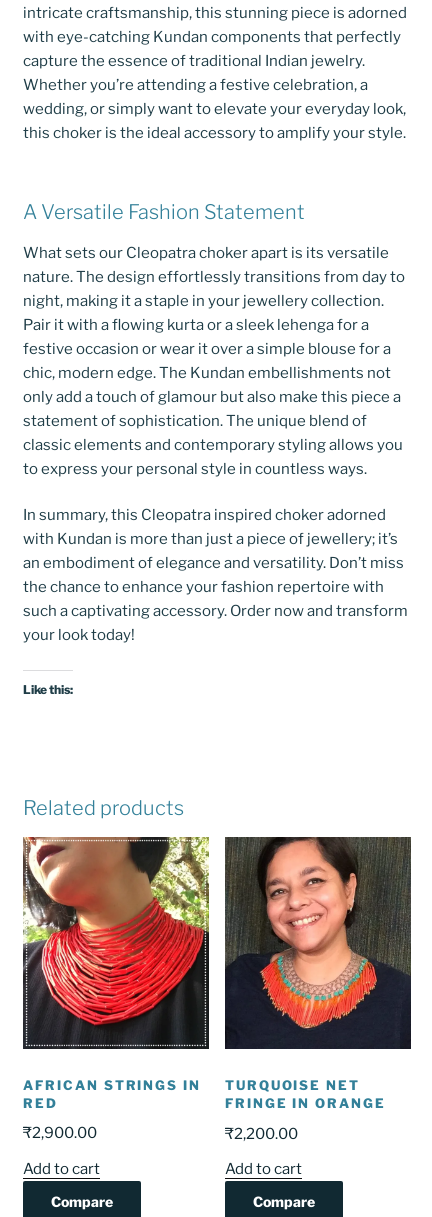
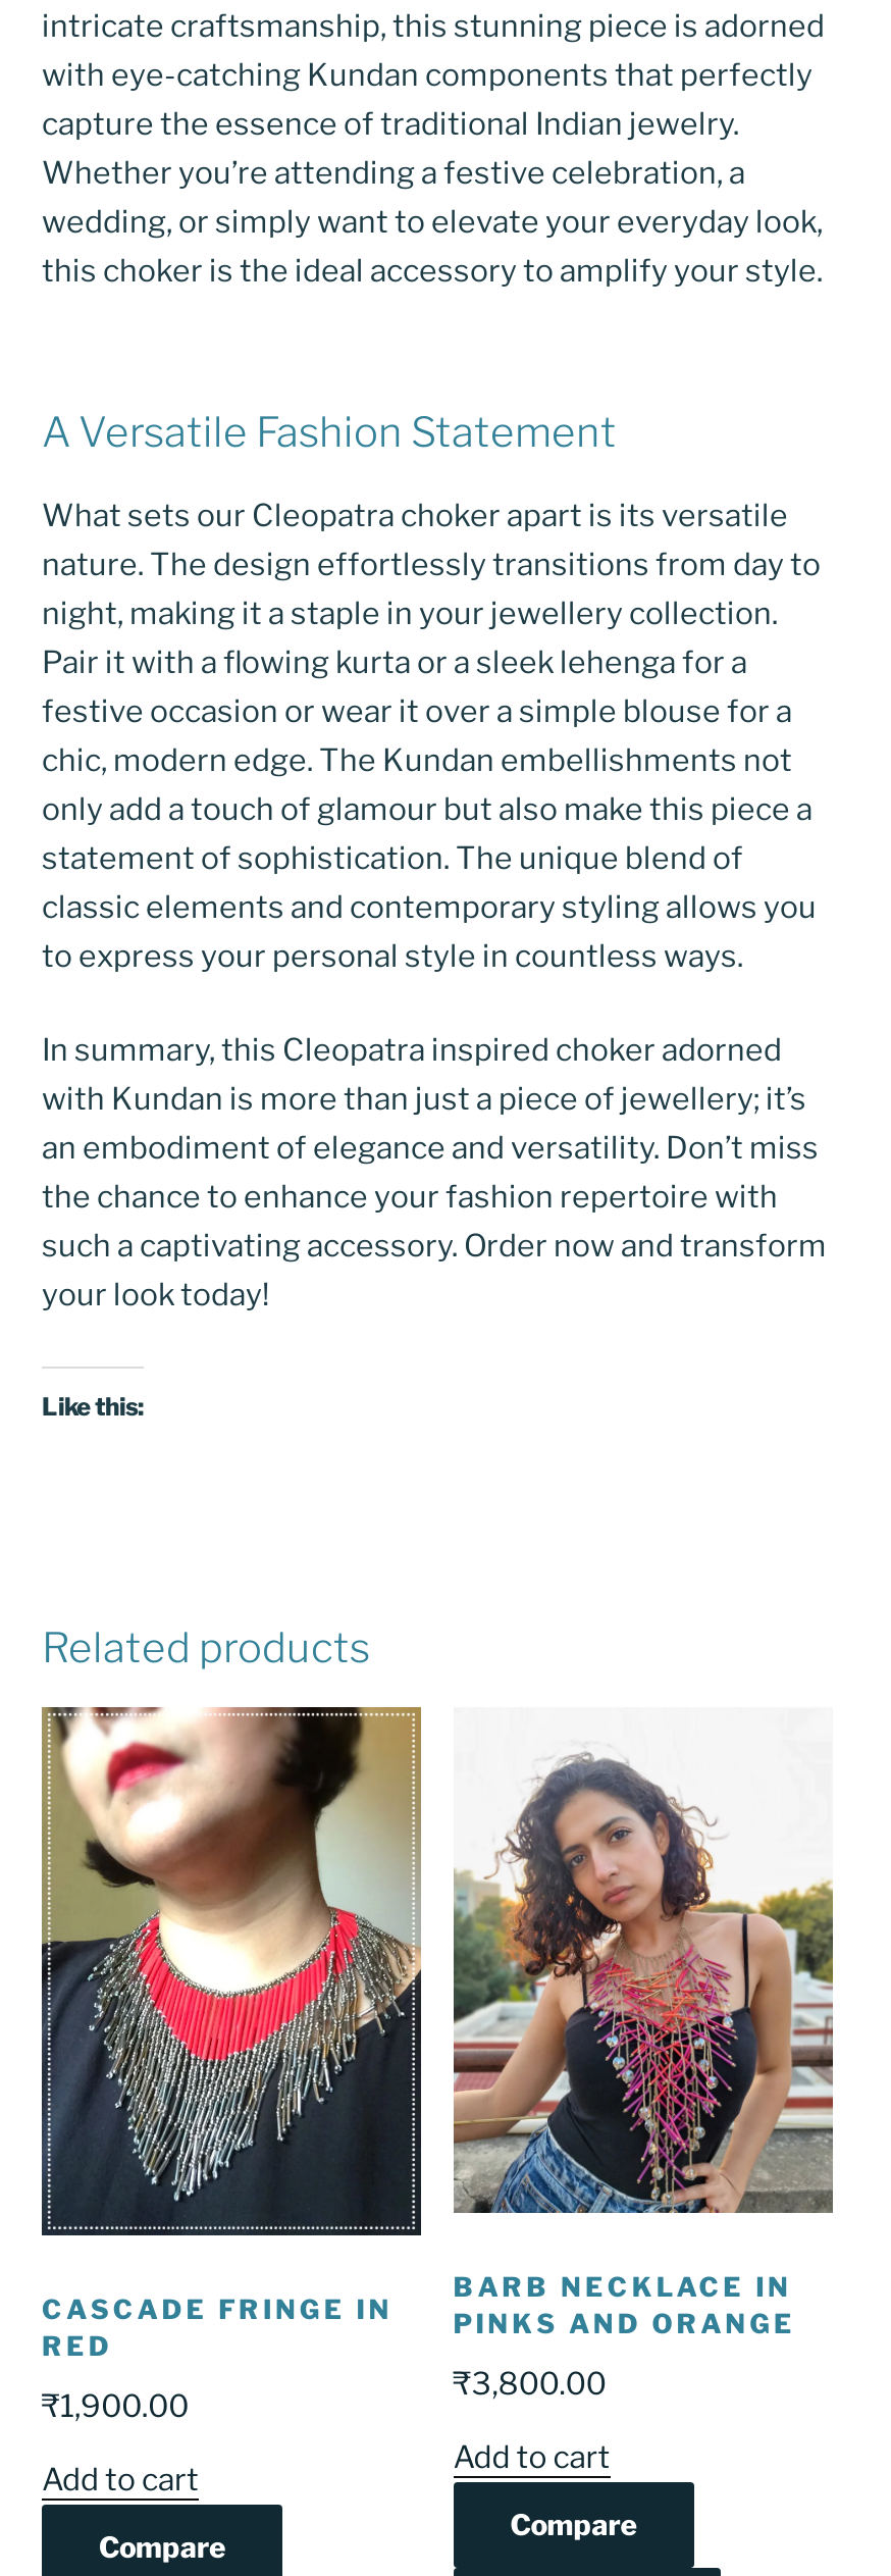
- [image]
+ [image]

- [image]
- TURQUOISE NET
- FRINGE IN ORANGE
+ [image]
+ BARB NECKLACE IN
+ PINKS AND ORANGE

- AFRICAN STRINGS IN
+ CASCADE FRINGE IN

- ₹2,900.00
+ ₹1,900.00

- ₹2,200.00
+ ₹3,800.00
